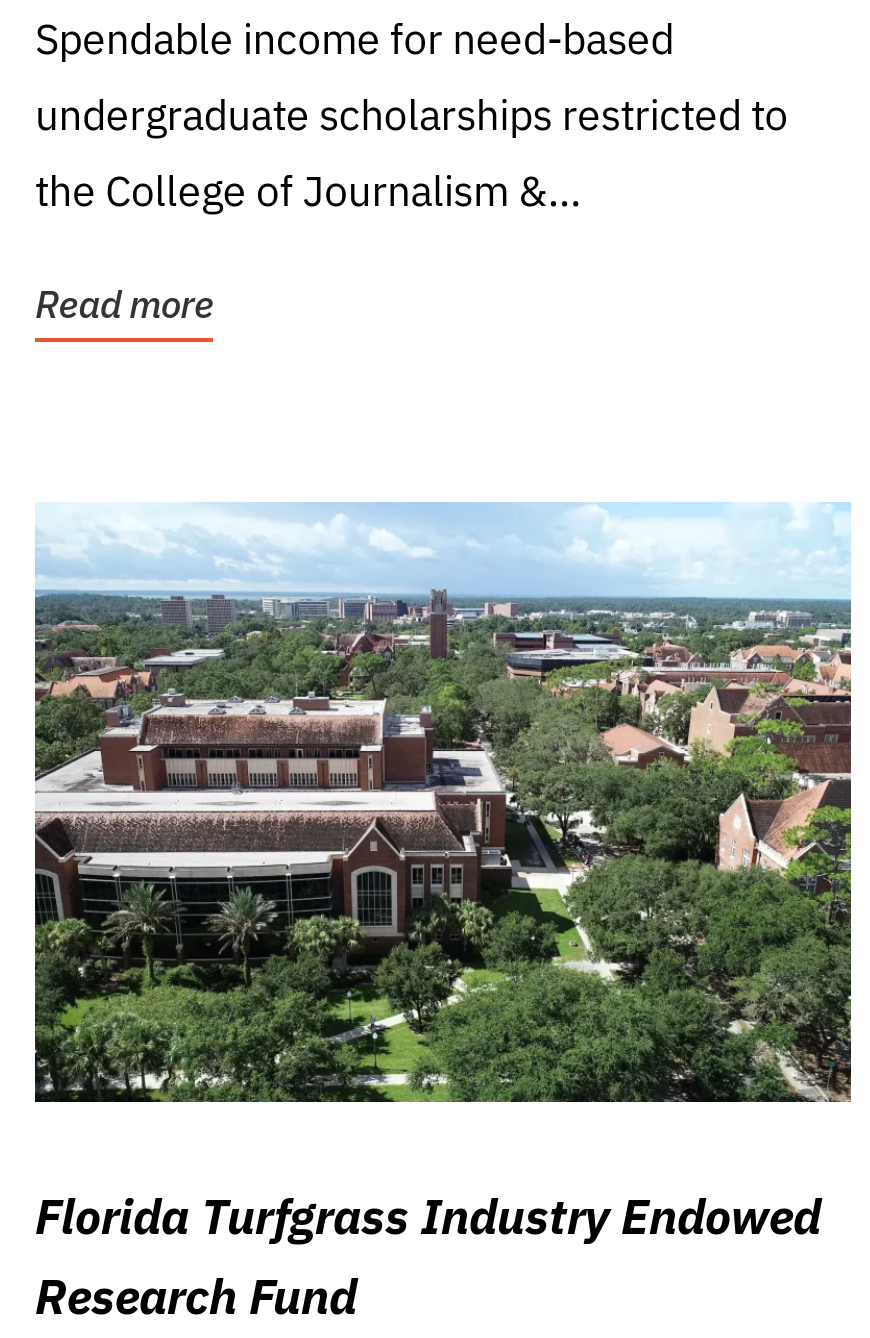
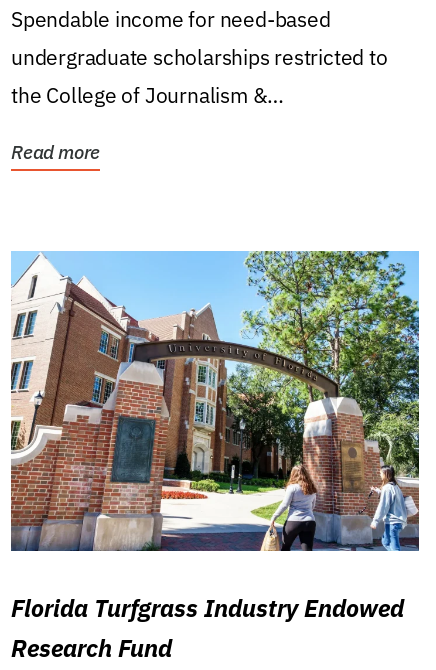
- [image]
+ [image]
